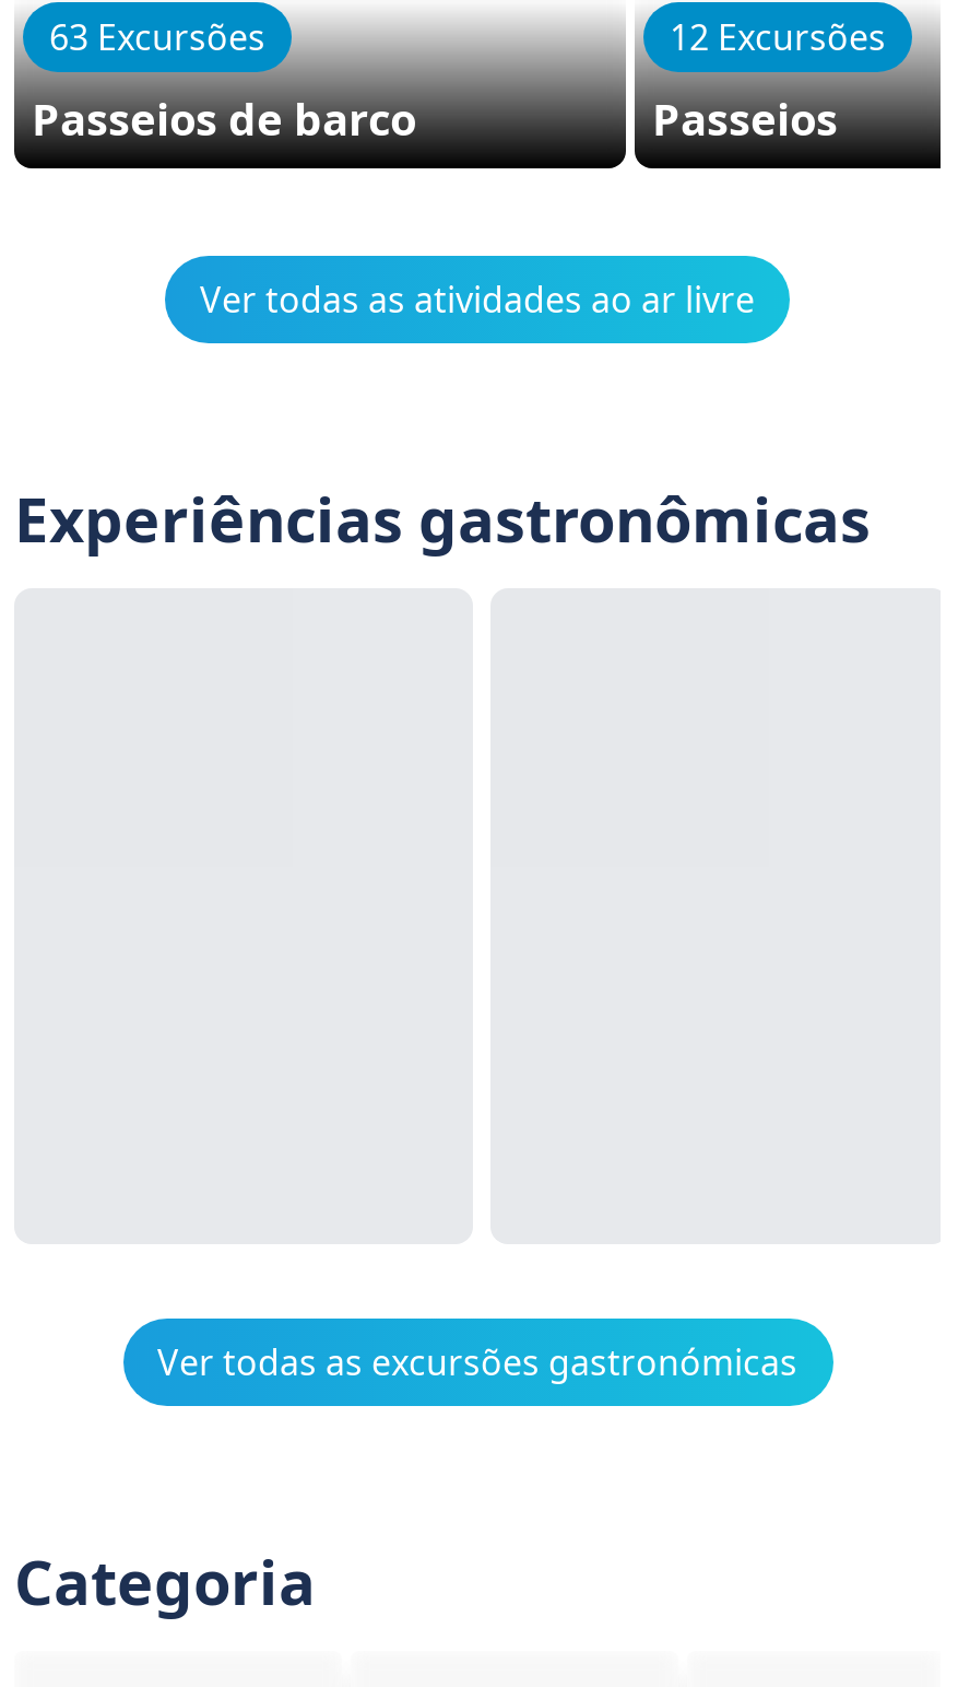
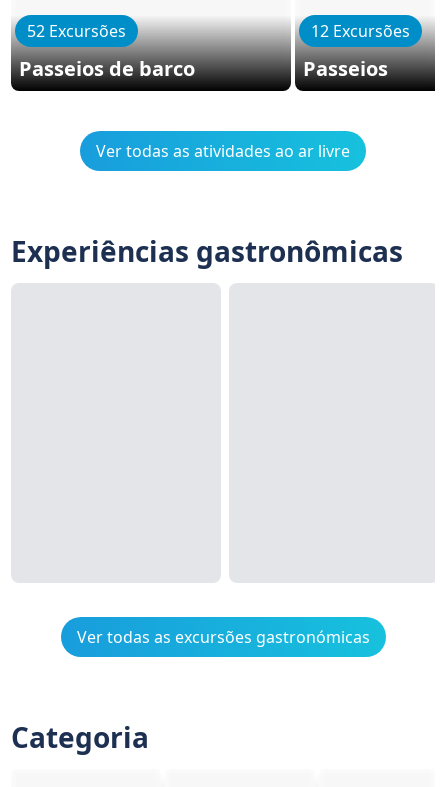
- 63 Excursões
+ 52 Excursões
